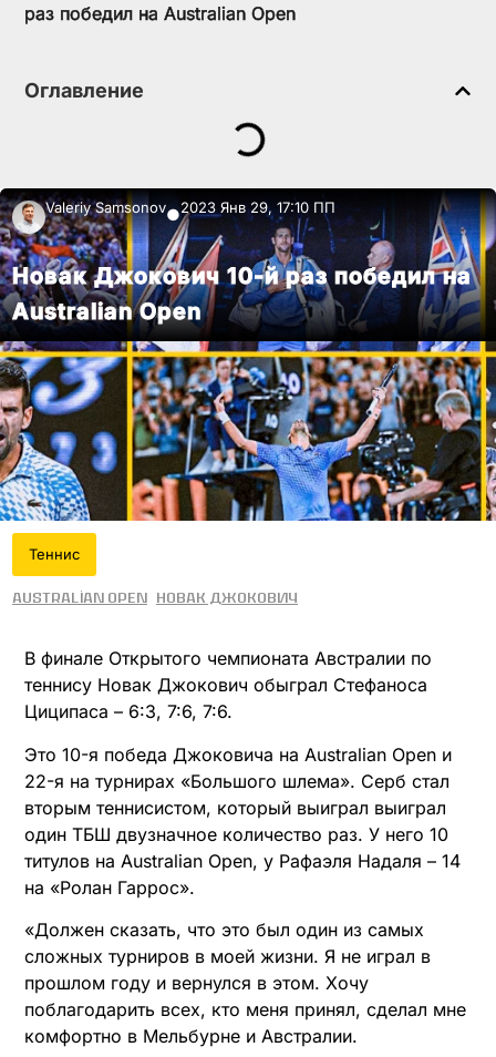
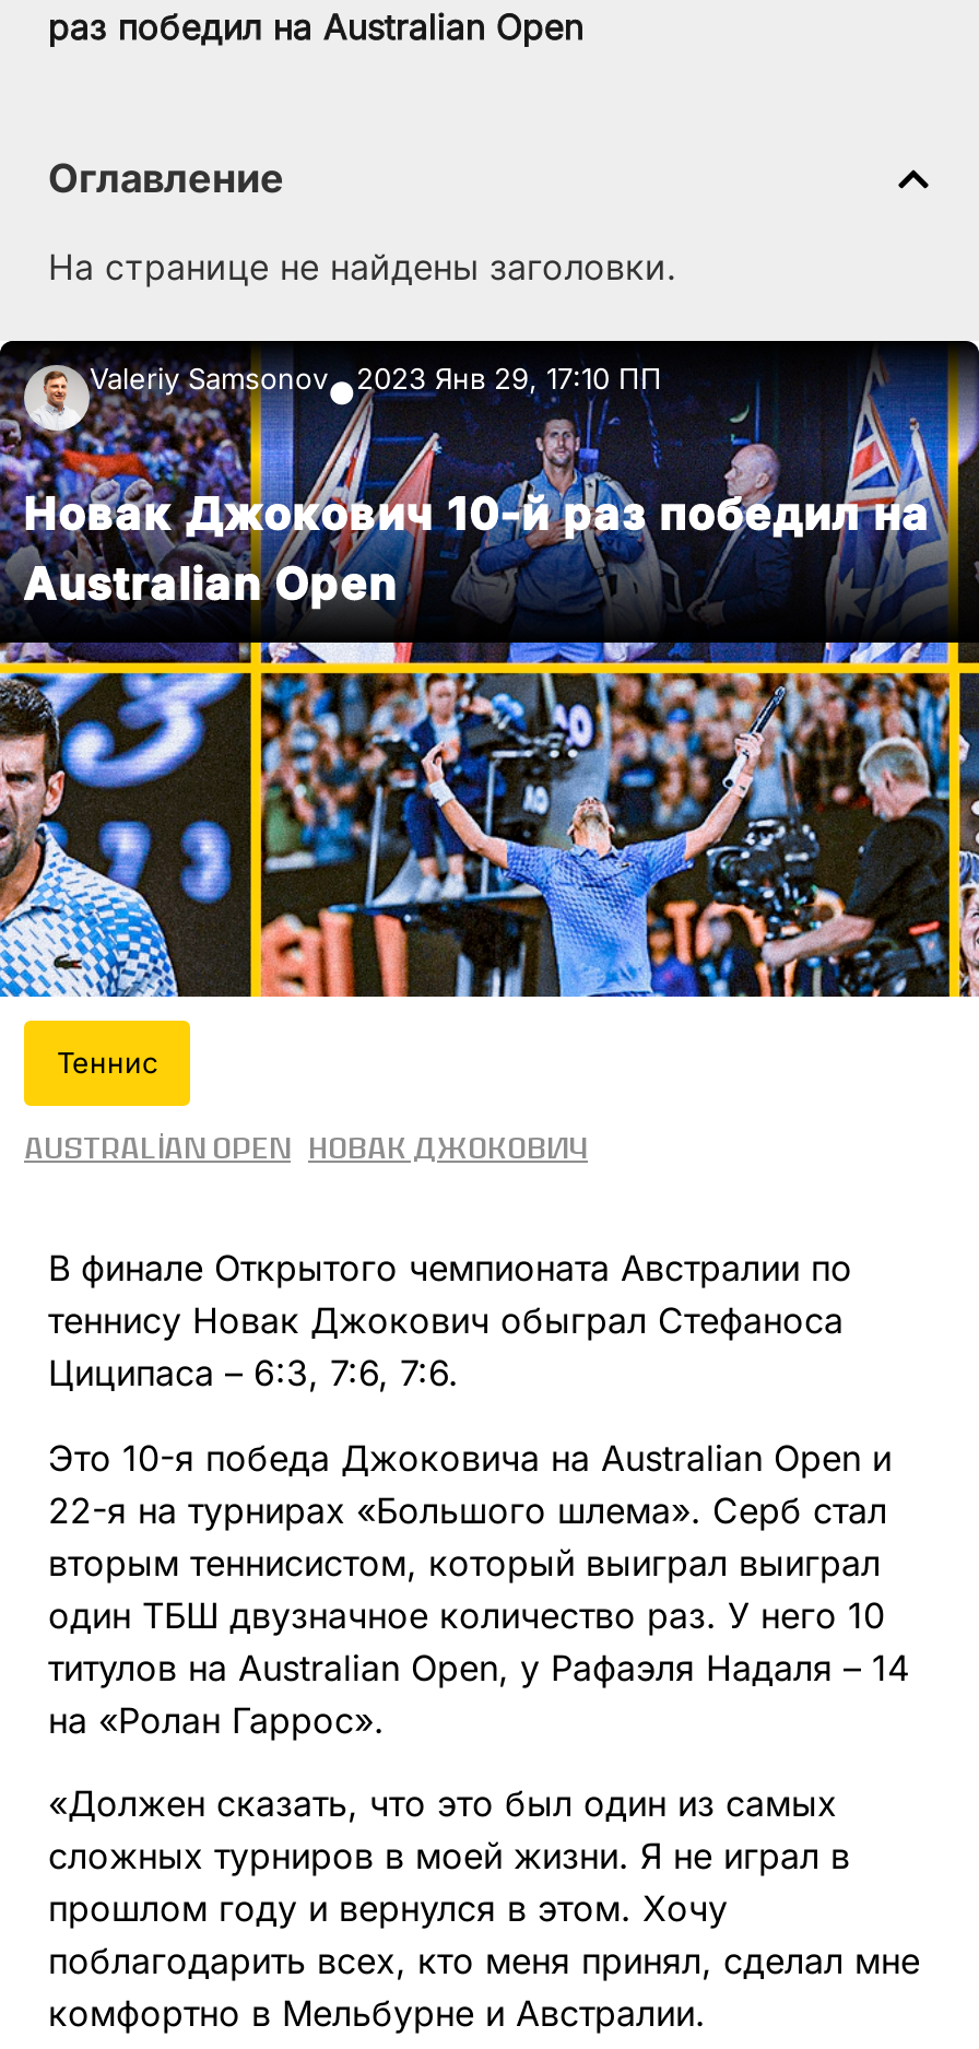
+ На странице не найдены заголовки.
